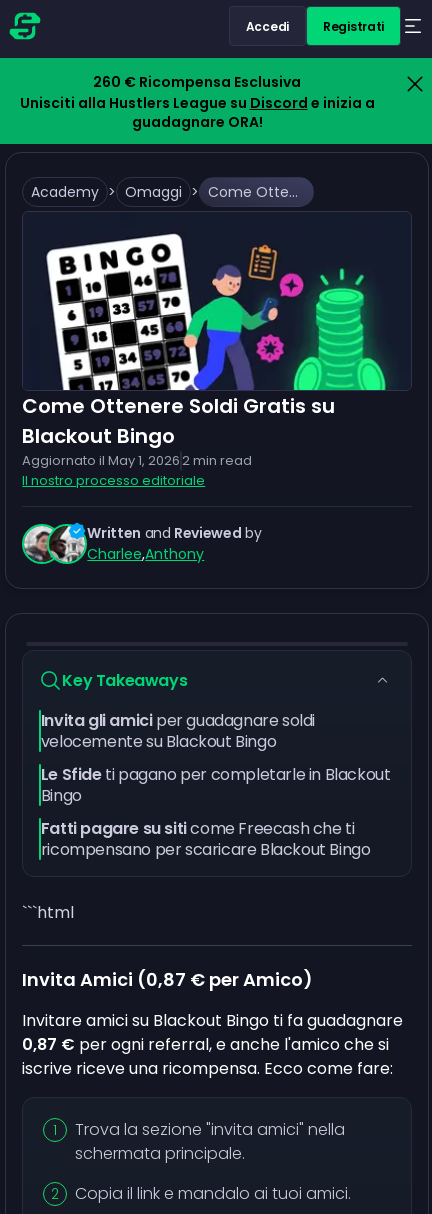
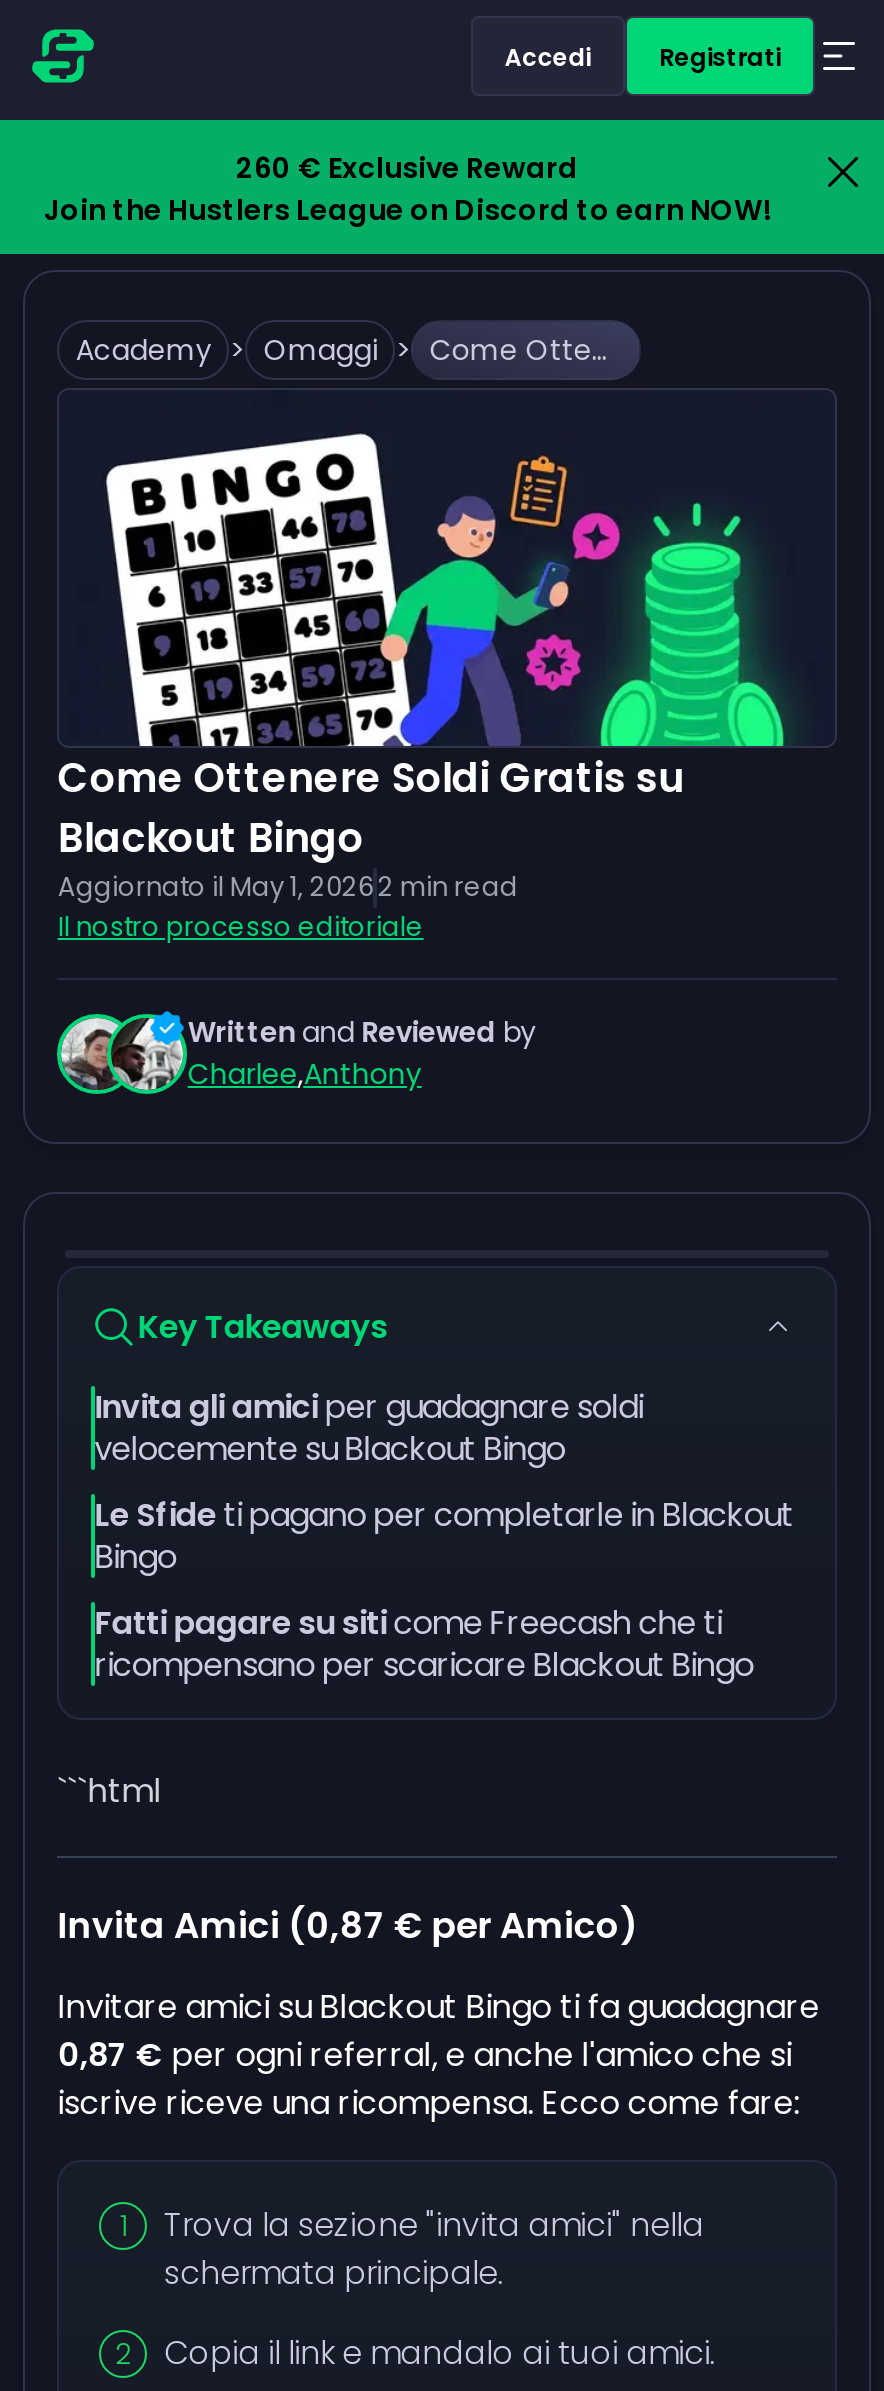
- 260 € Ricompensa Esclusiva
- Unisciti alla Hustlers League su Discord e inizia a
- guadagnare ORA!
+ 260 € Exclusive Reward
+ Join the Hustlers League on Discord to earn NOW!
